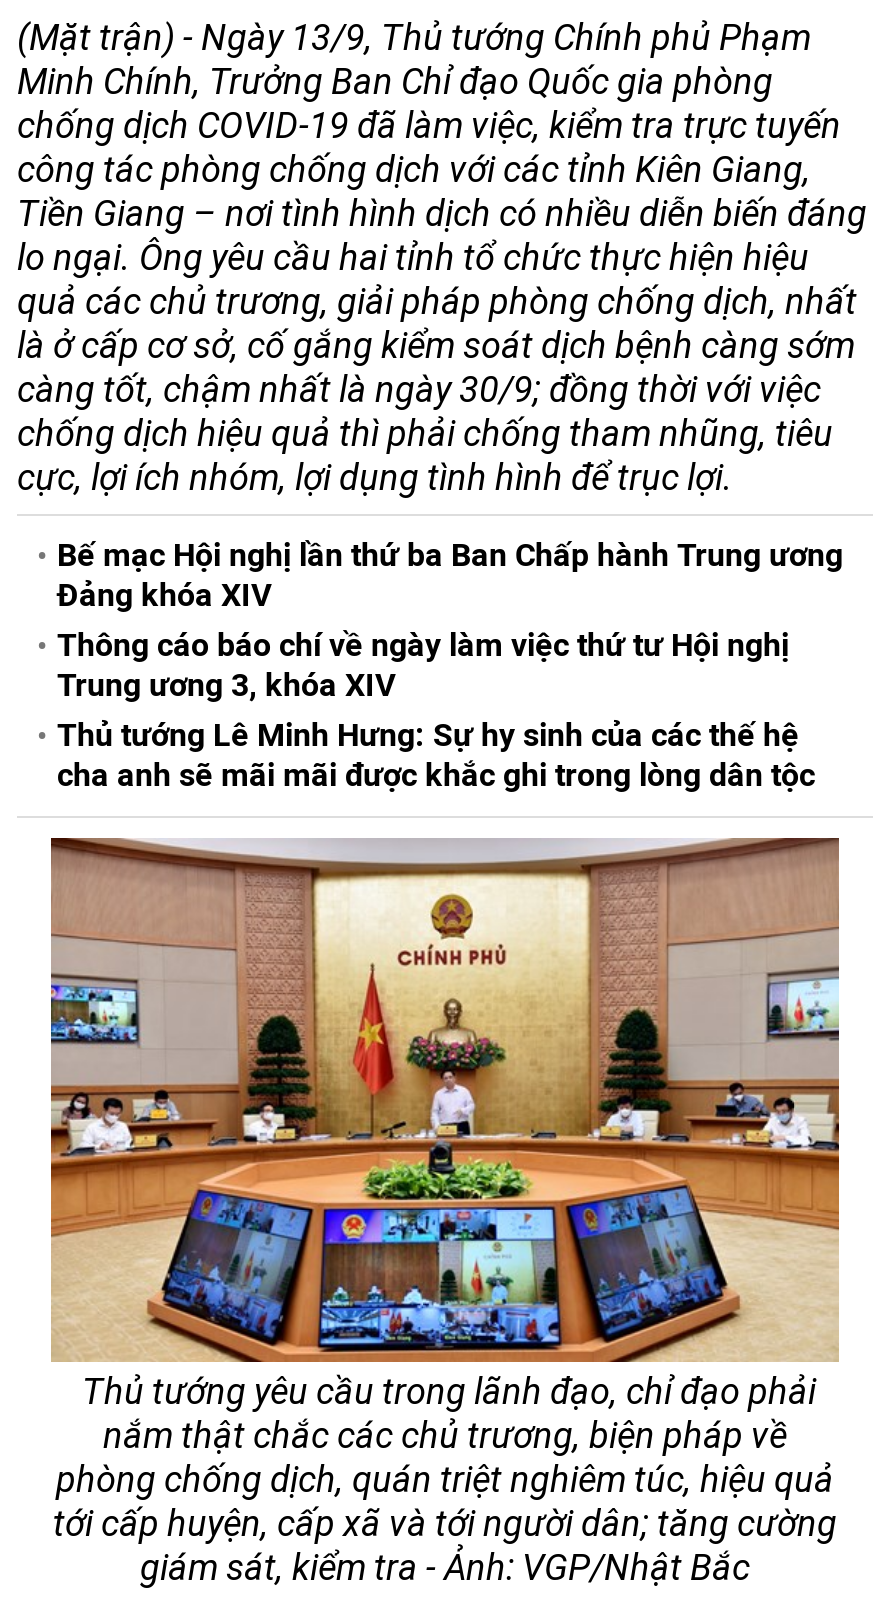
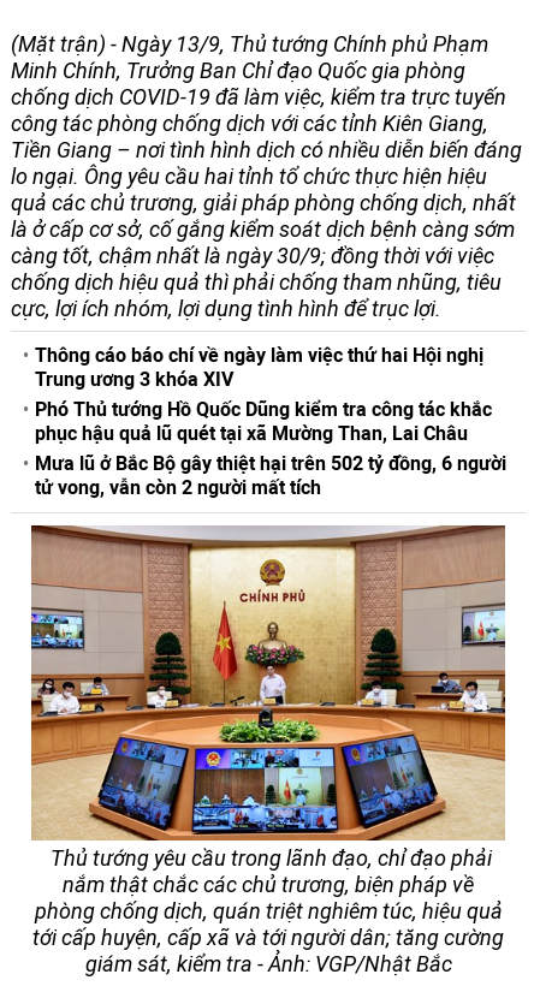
- Bế mạc Hội nghị lần thứ ba Ban Chấp hành Trung ương
- Đảng khóa XIV
- Thông cáo báo chí về ngày làm việc thứ tư Hội nghị
- Trung ương 3, khóa XIV
- Thủ tướng Lê Minh Hưng: Sự hy sinh của các thế hệ
- cha anh sẽ mãi mãi được khắc ghi trong lòng dân tộc
+ Thông cáo báo chí về ngày làm việc thứ hai Hội nghị
+ Trung ương 3 khóa XIV
+ Phó Thủ tướng Hồ Quốc Dũng kiểm tra công tác khắc
+ phục hậu quả lũ quét tại xã Mường Than, Lai Châu
+ Mưa lũ ở Bắc Bộ gây thiệt hại trên 502 tỷ đồng, 6 người
+ tử vong, vẫn còn 2 người mất tích
